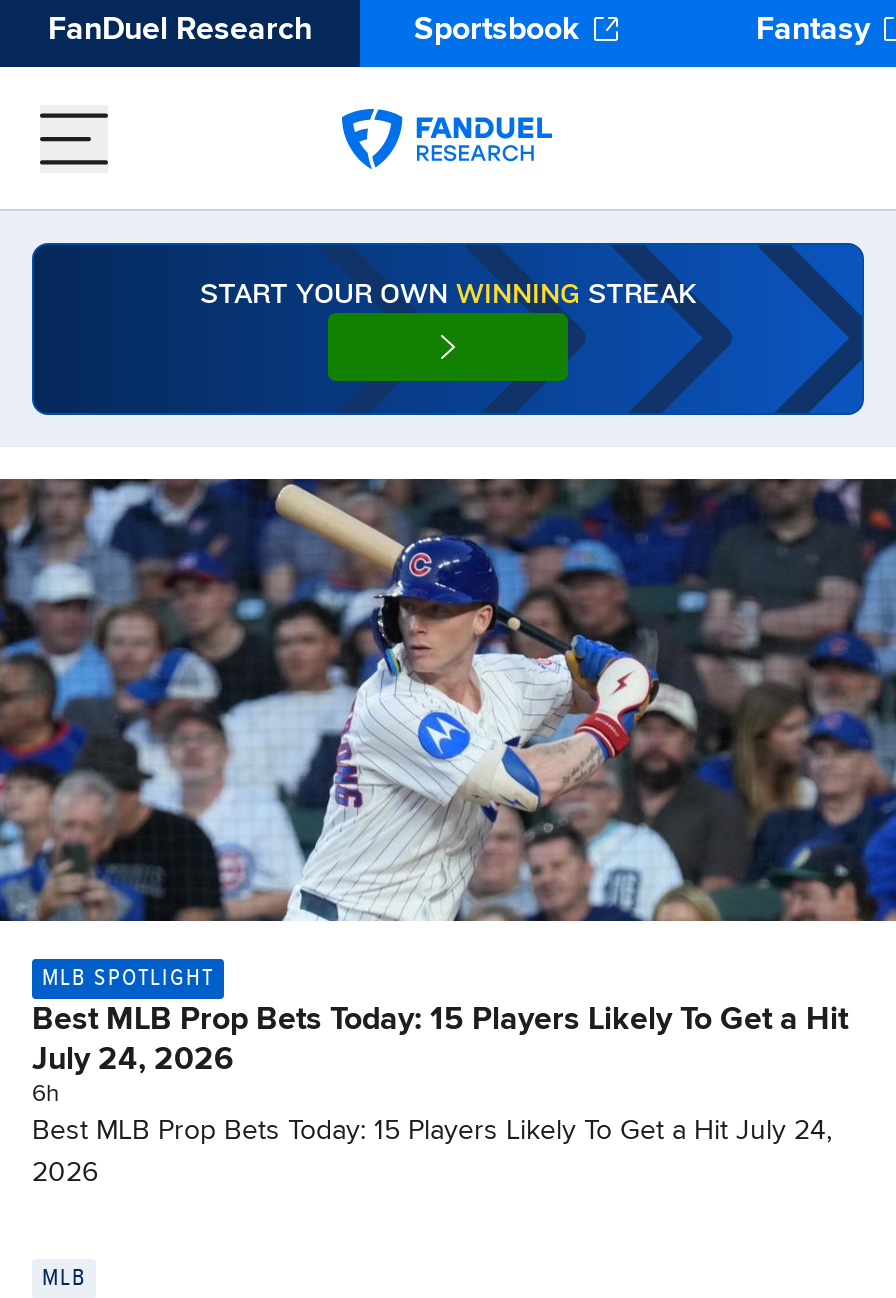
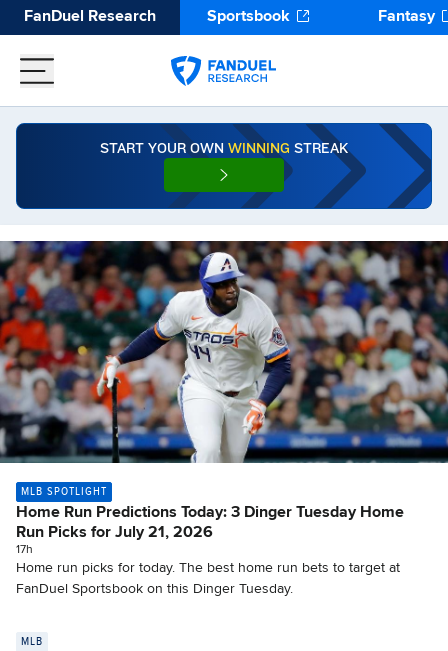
- [image]
+ [image]

- Best MLB Prop Bets Today: 15 Players Likely To Get a Hit
- July 24, 2026
- 6h
- Best MLB Prop Bets Today: 15 Players Likely To Get a Hit July 24,
+ Home Run Predictions Today: 3 Dinger Tuesday Home
+ Run Picks for July 21, 2026
+ 17h
+ Home run picks for today. The best home run bets to target at

- 2026
+ FanDuel Sportsbook on this Dinger Tuesday.
